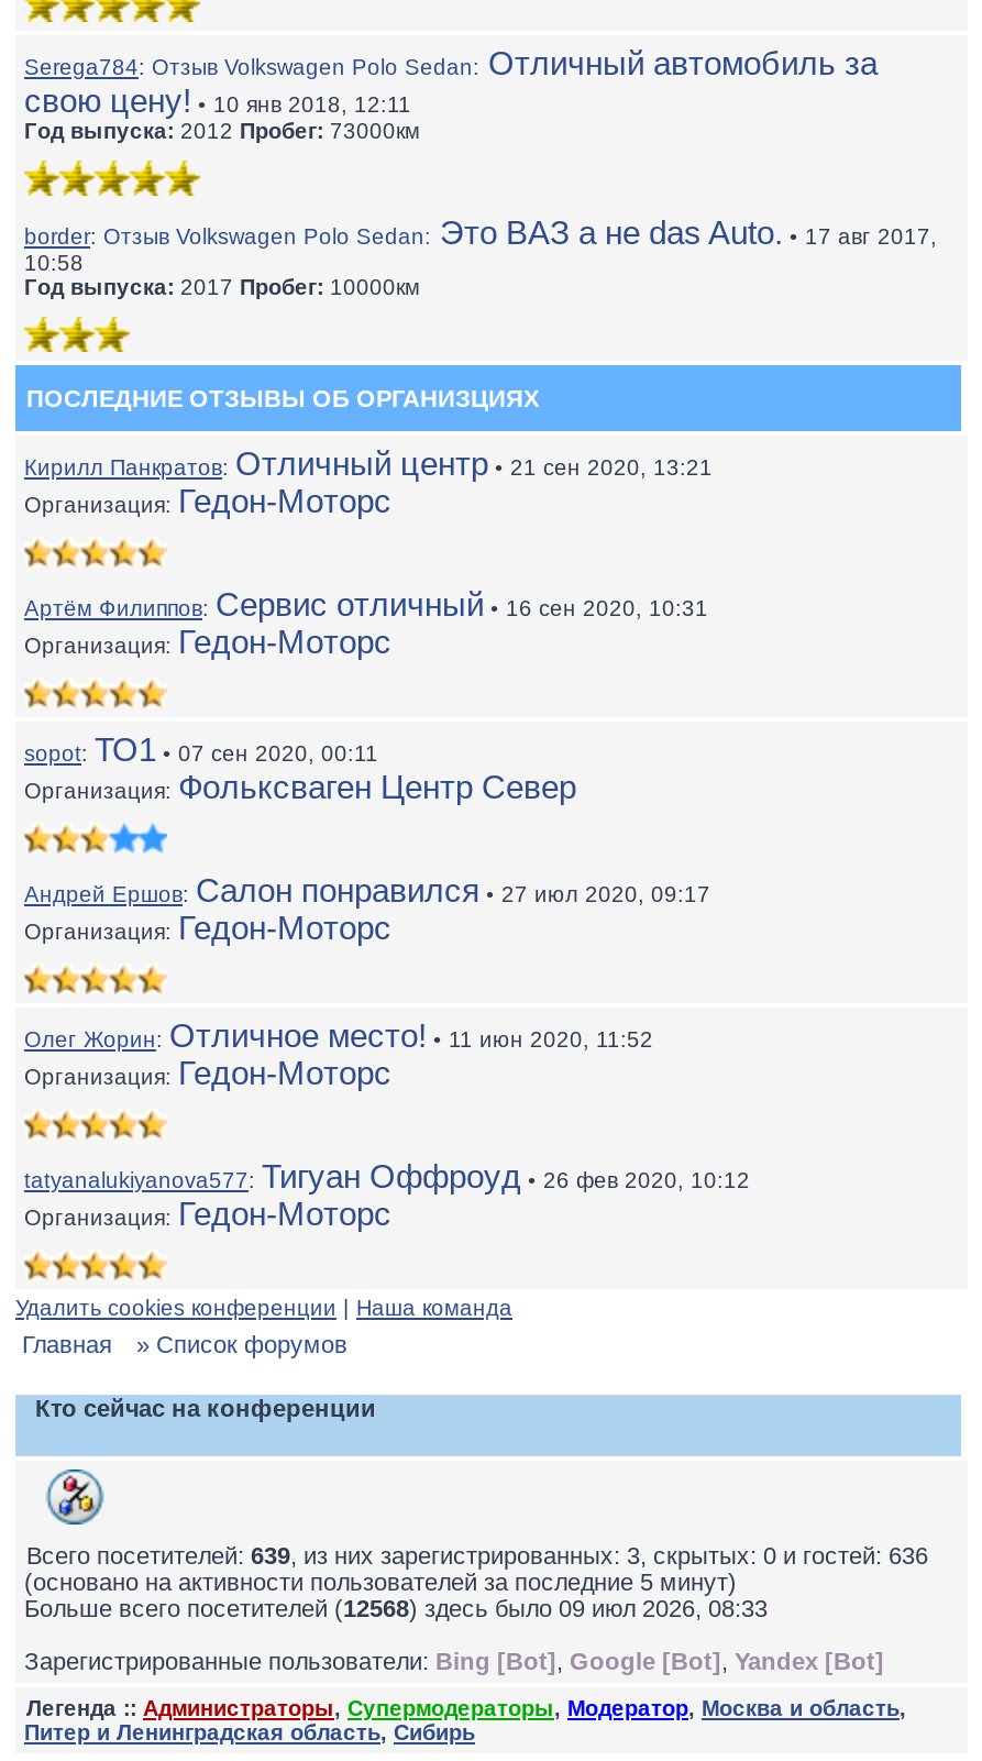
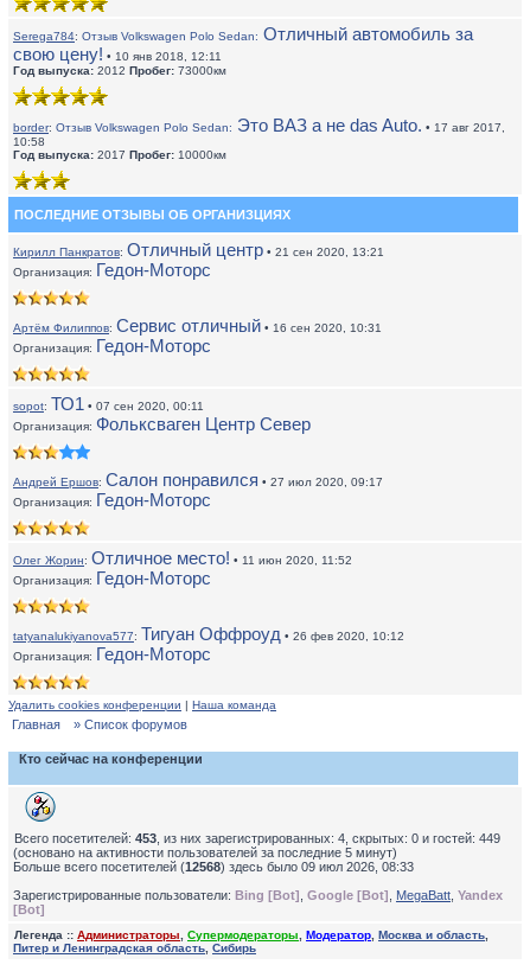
- Всего посетителей: 639, из них зарегистрированных: 3, скрытых: 0 и гостей: 636
+ Всего посетителей: 453, из них зарегистрированных: 4, скрытых: 0 и гостей: 449

- Зарегистрированные пользователи: Bing [Bot], Google [Bot], Yandex [Bot]
+ Зарегистрированные пользователи: Bing [Bot], Google [Bot], MegaBatt, Yandex
+ [Bot]
